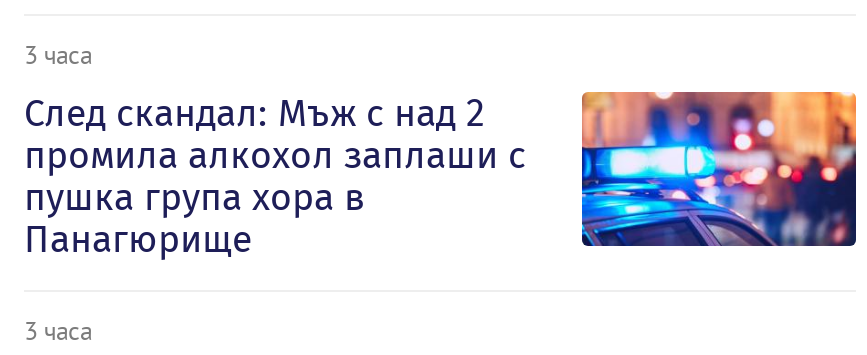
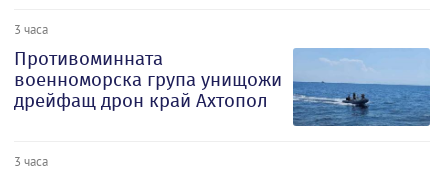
- [image]
- След скандал: Мъж с над 2
- промила алкохол заплаши с
- пушка група хора в
- Панагюрище
+ [image]
+ Противоминната
+ военноморска група унищожи
+ дрейфащ дрон край Ахтопол
